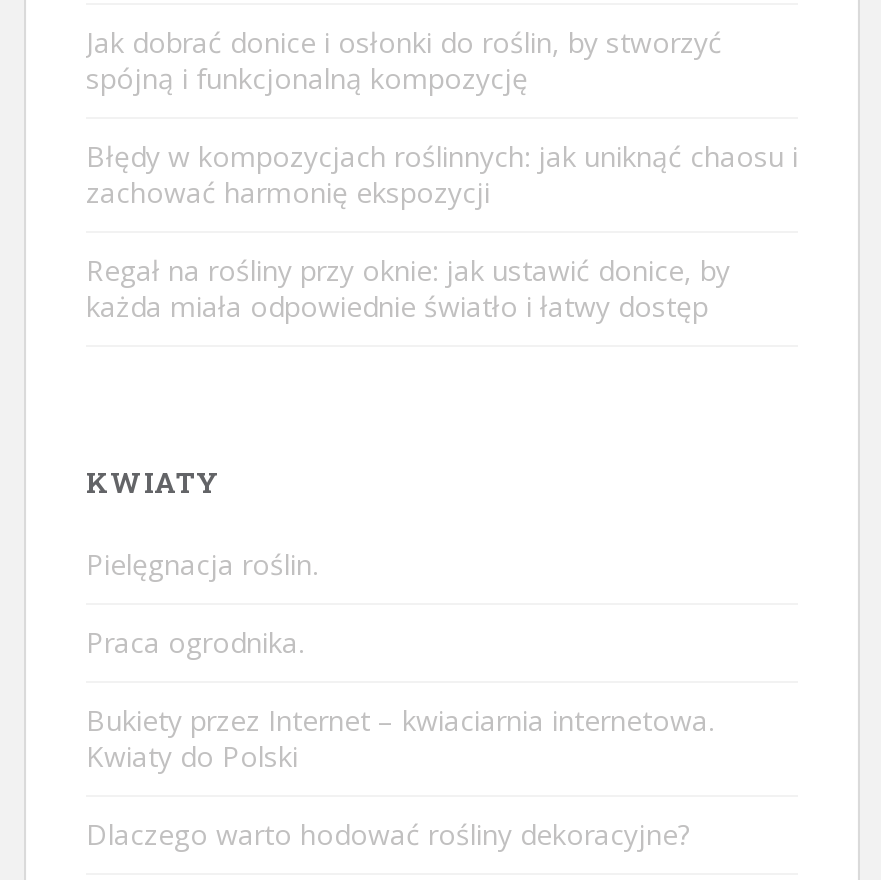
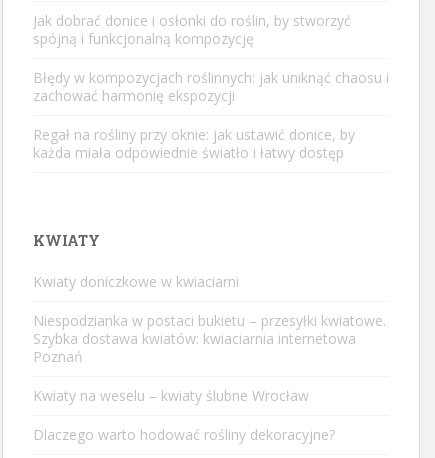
- Pielęgnacja roślin.
+ Kwiaty doniczkowe w kwiaciarni

- Praca ogrodnika.
+ Niespodzianka w postaci bukietu – przesyłki kwiatowe.
+ Szybka dostawa kwiatów: kwiaciarnia internetowa
+ Poznań

- Bukiety przez Internet – kwiaciarnia internetowa.
- Kwiaty do Polski
+ Kwiaty na weselu – kwiaty ślubne Wrocław
